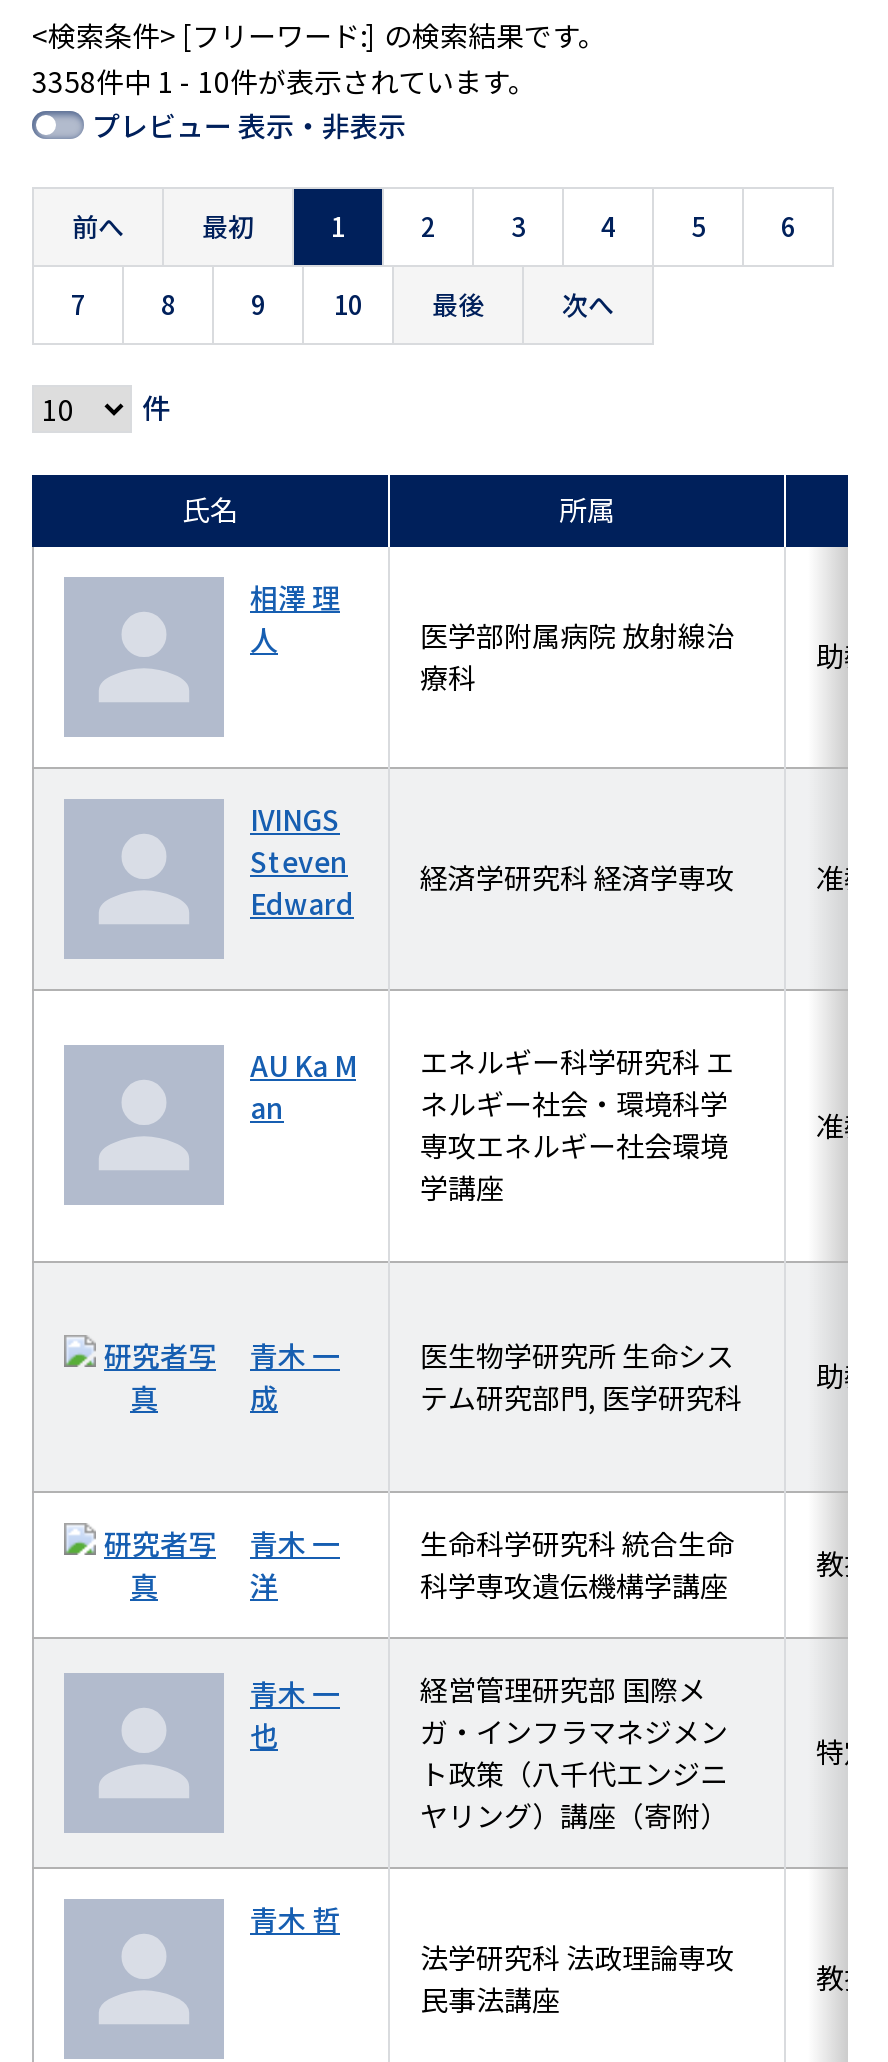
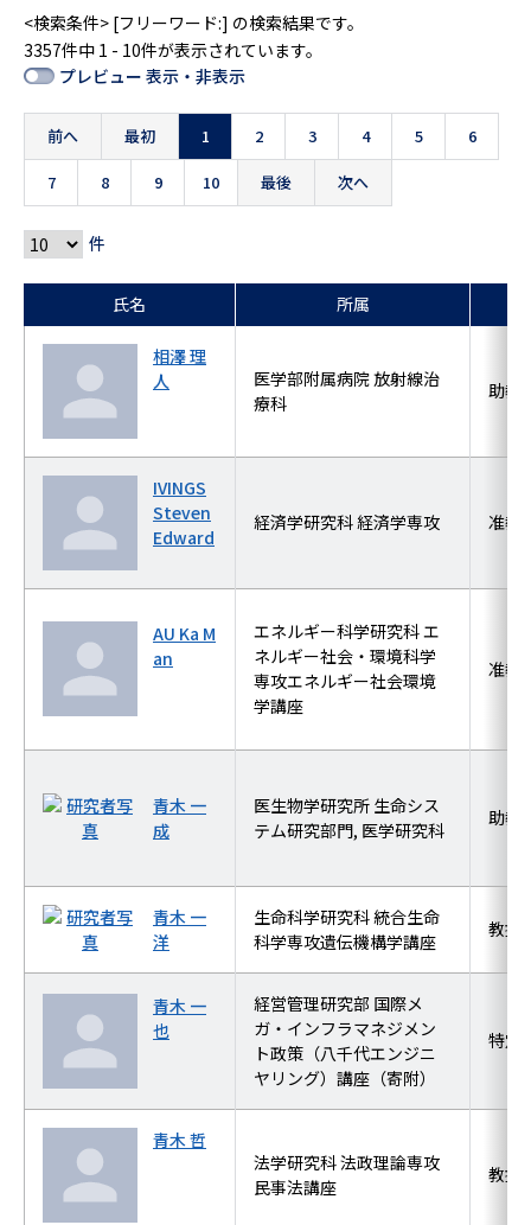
- 3358件中 1 - 10件が表示されています。
+ 3357件中 1 - 10件が表示されています。
